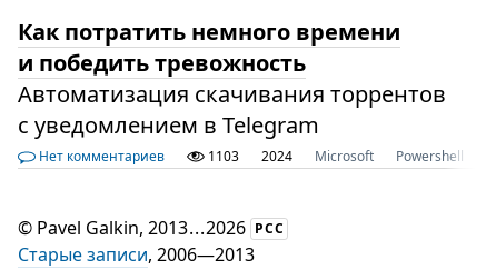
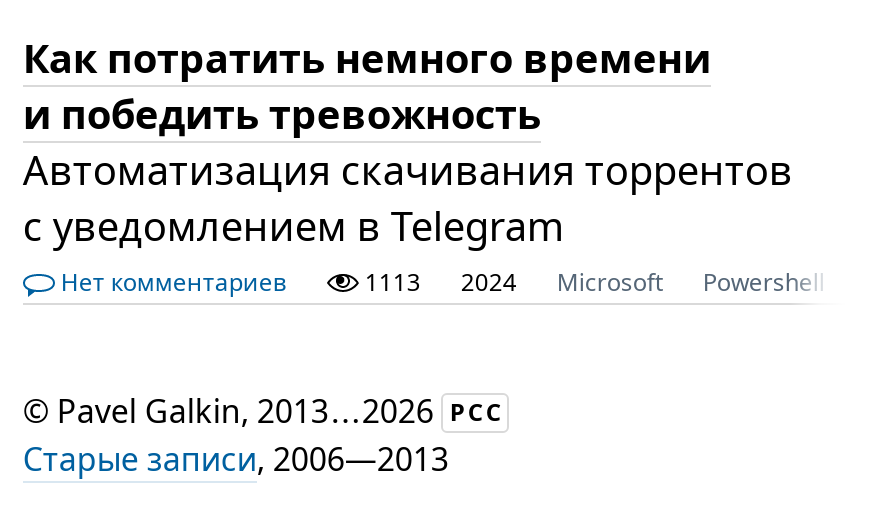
- 1103
+ 1113
